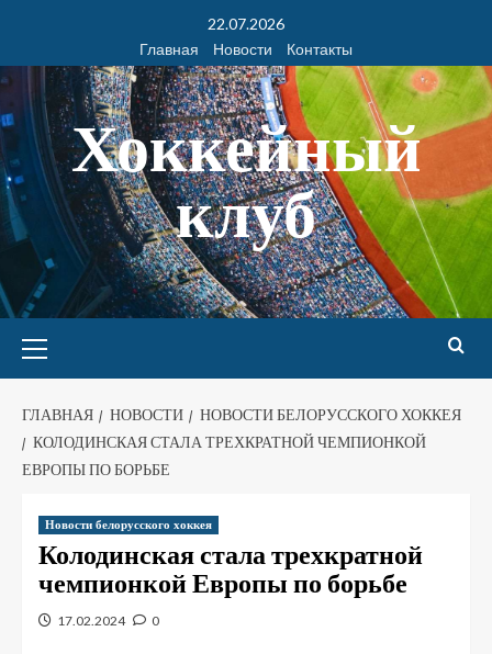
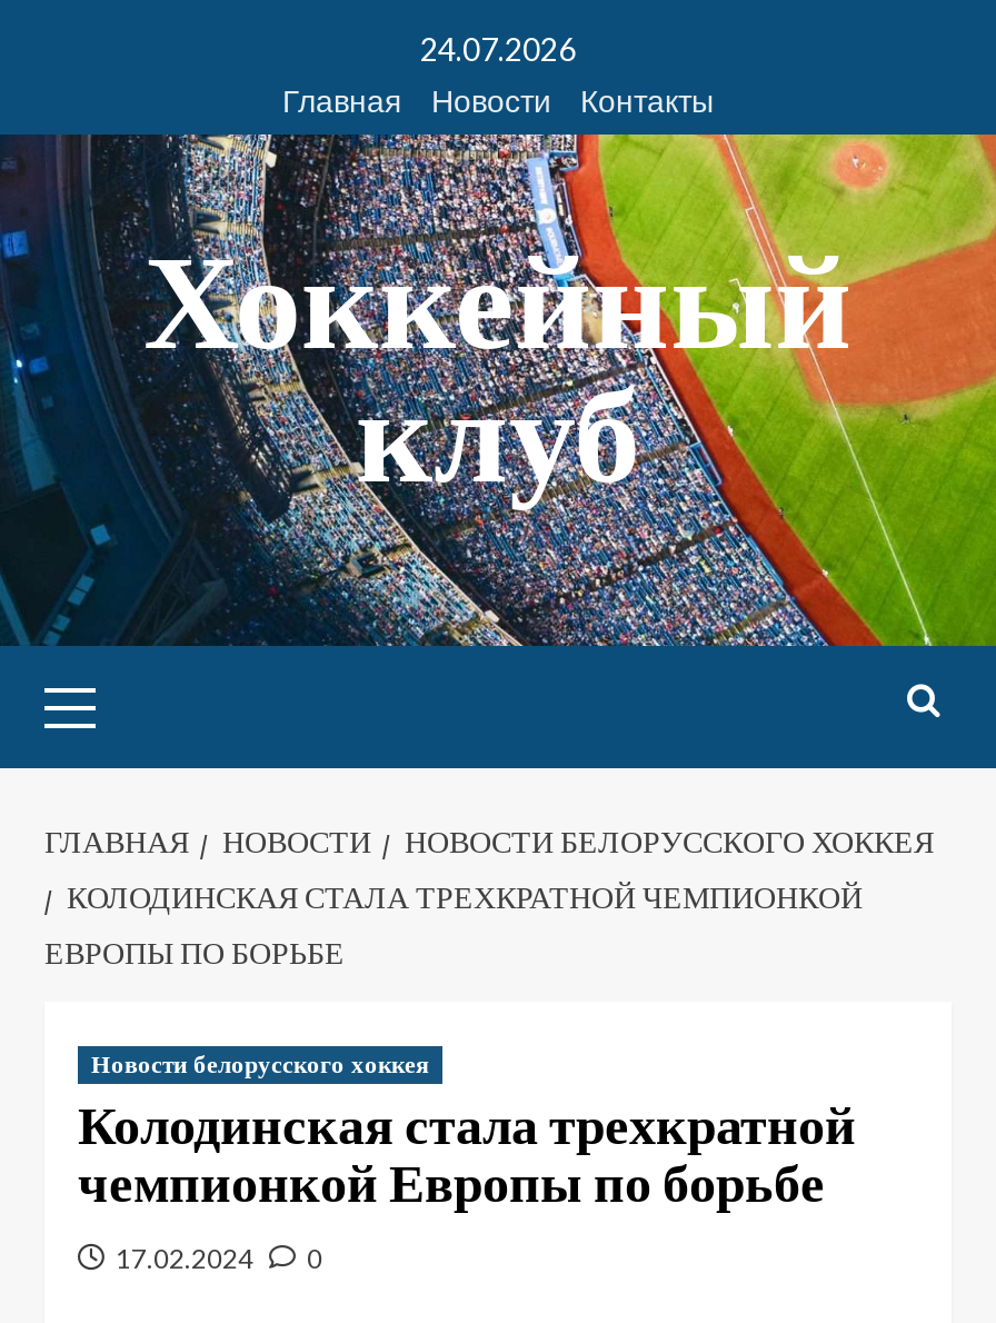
- 22.07.2026
+ 24.07.2026
